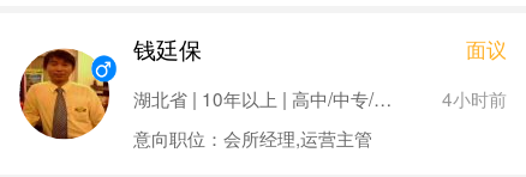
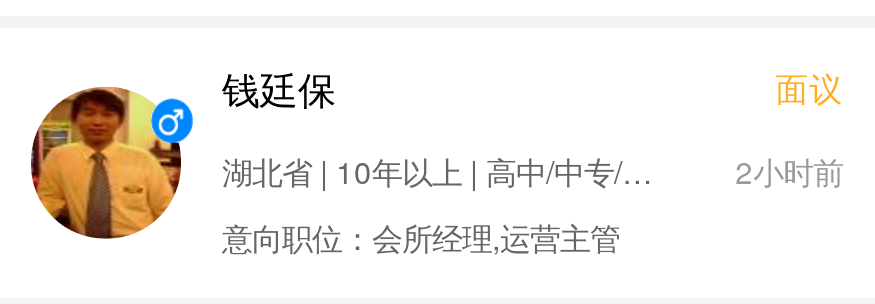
- 4小时前
+ 2小时前
